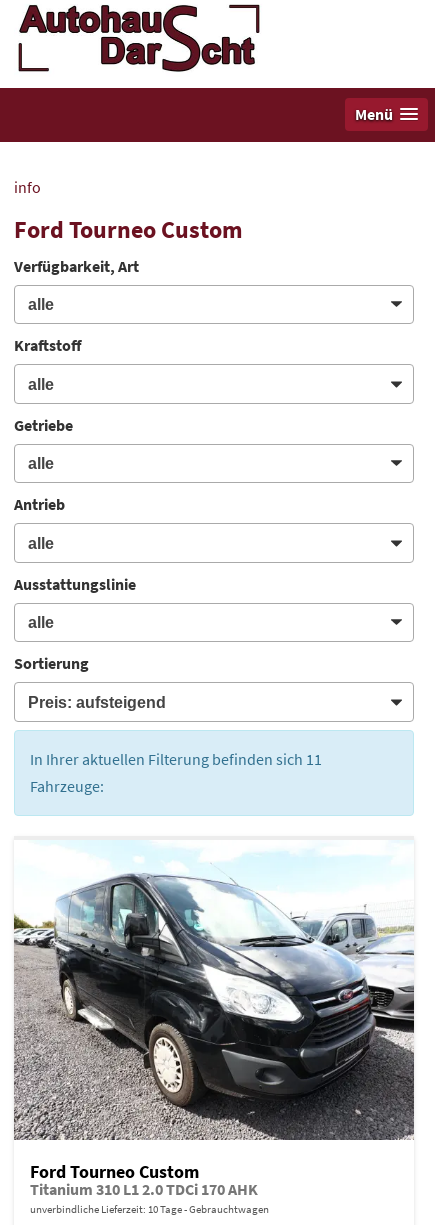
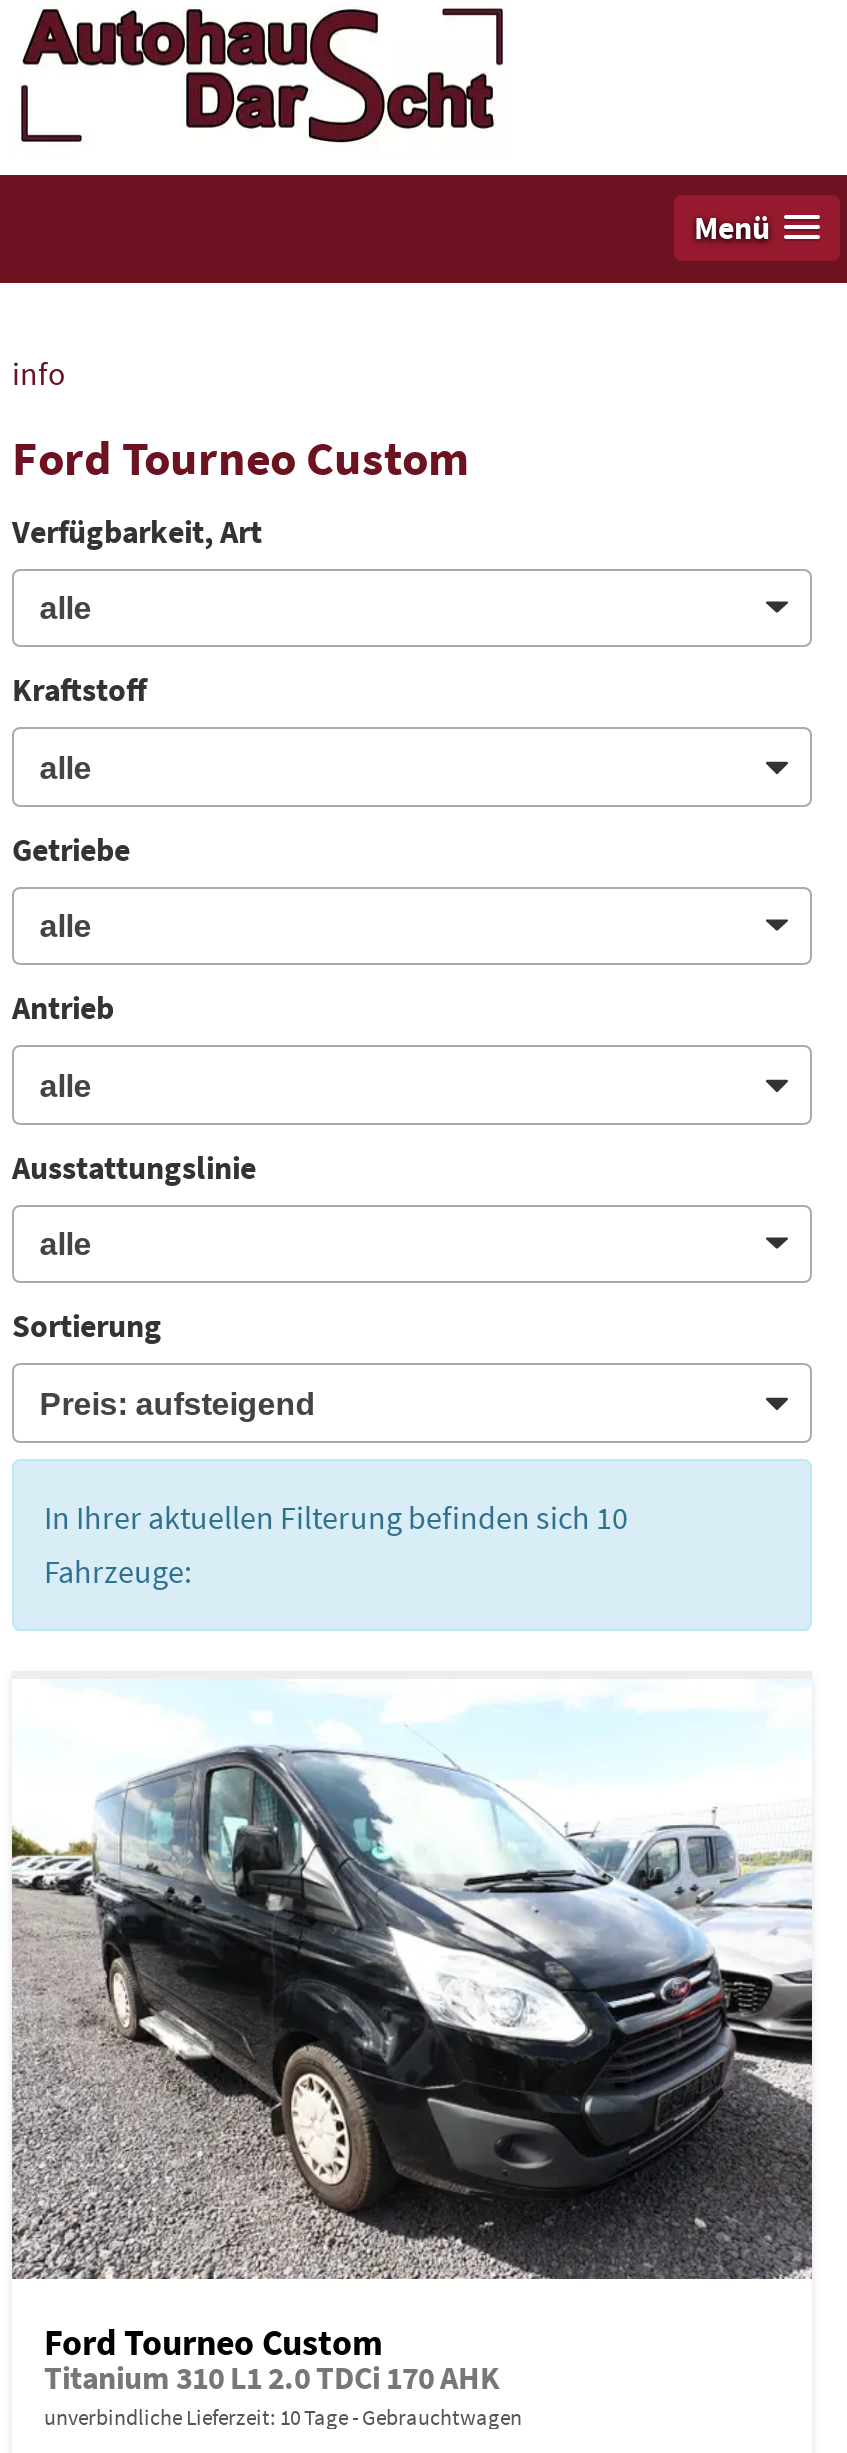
- In Ihrer aktuellen Filterung befinden sich 11
+ In Ihrer aktuellen Filterung befinden sich 10
